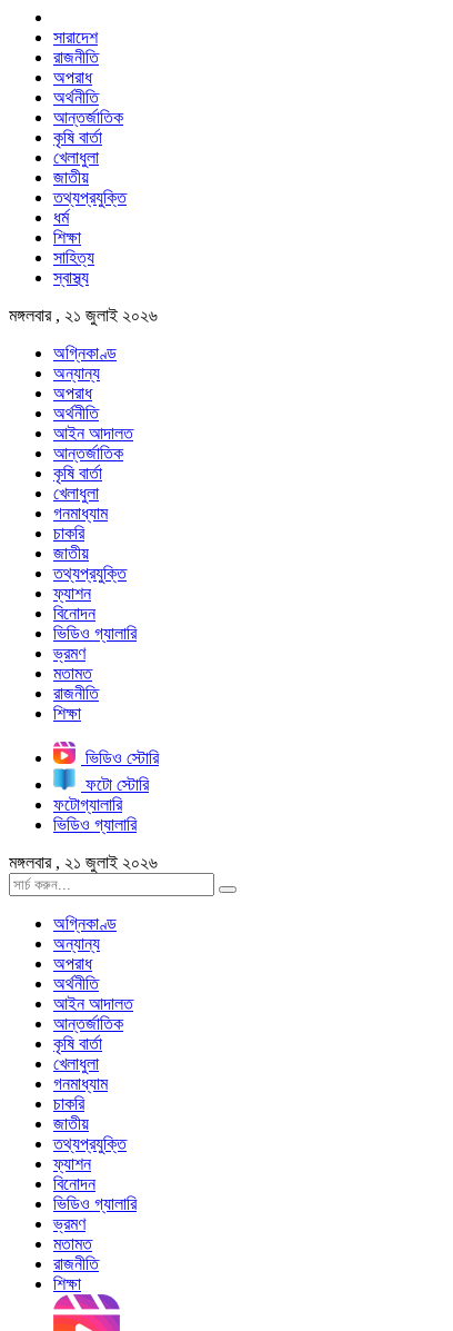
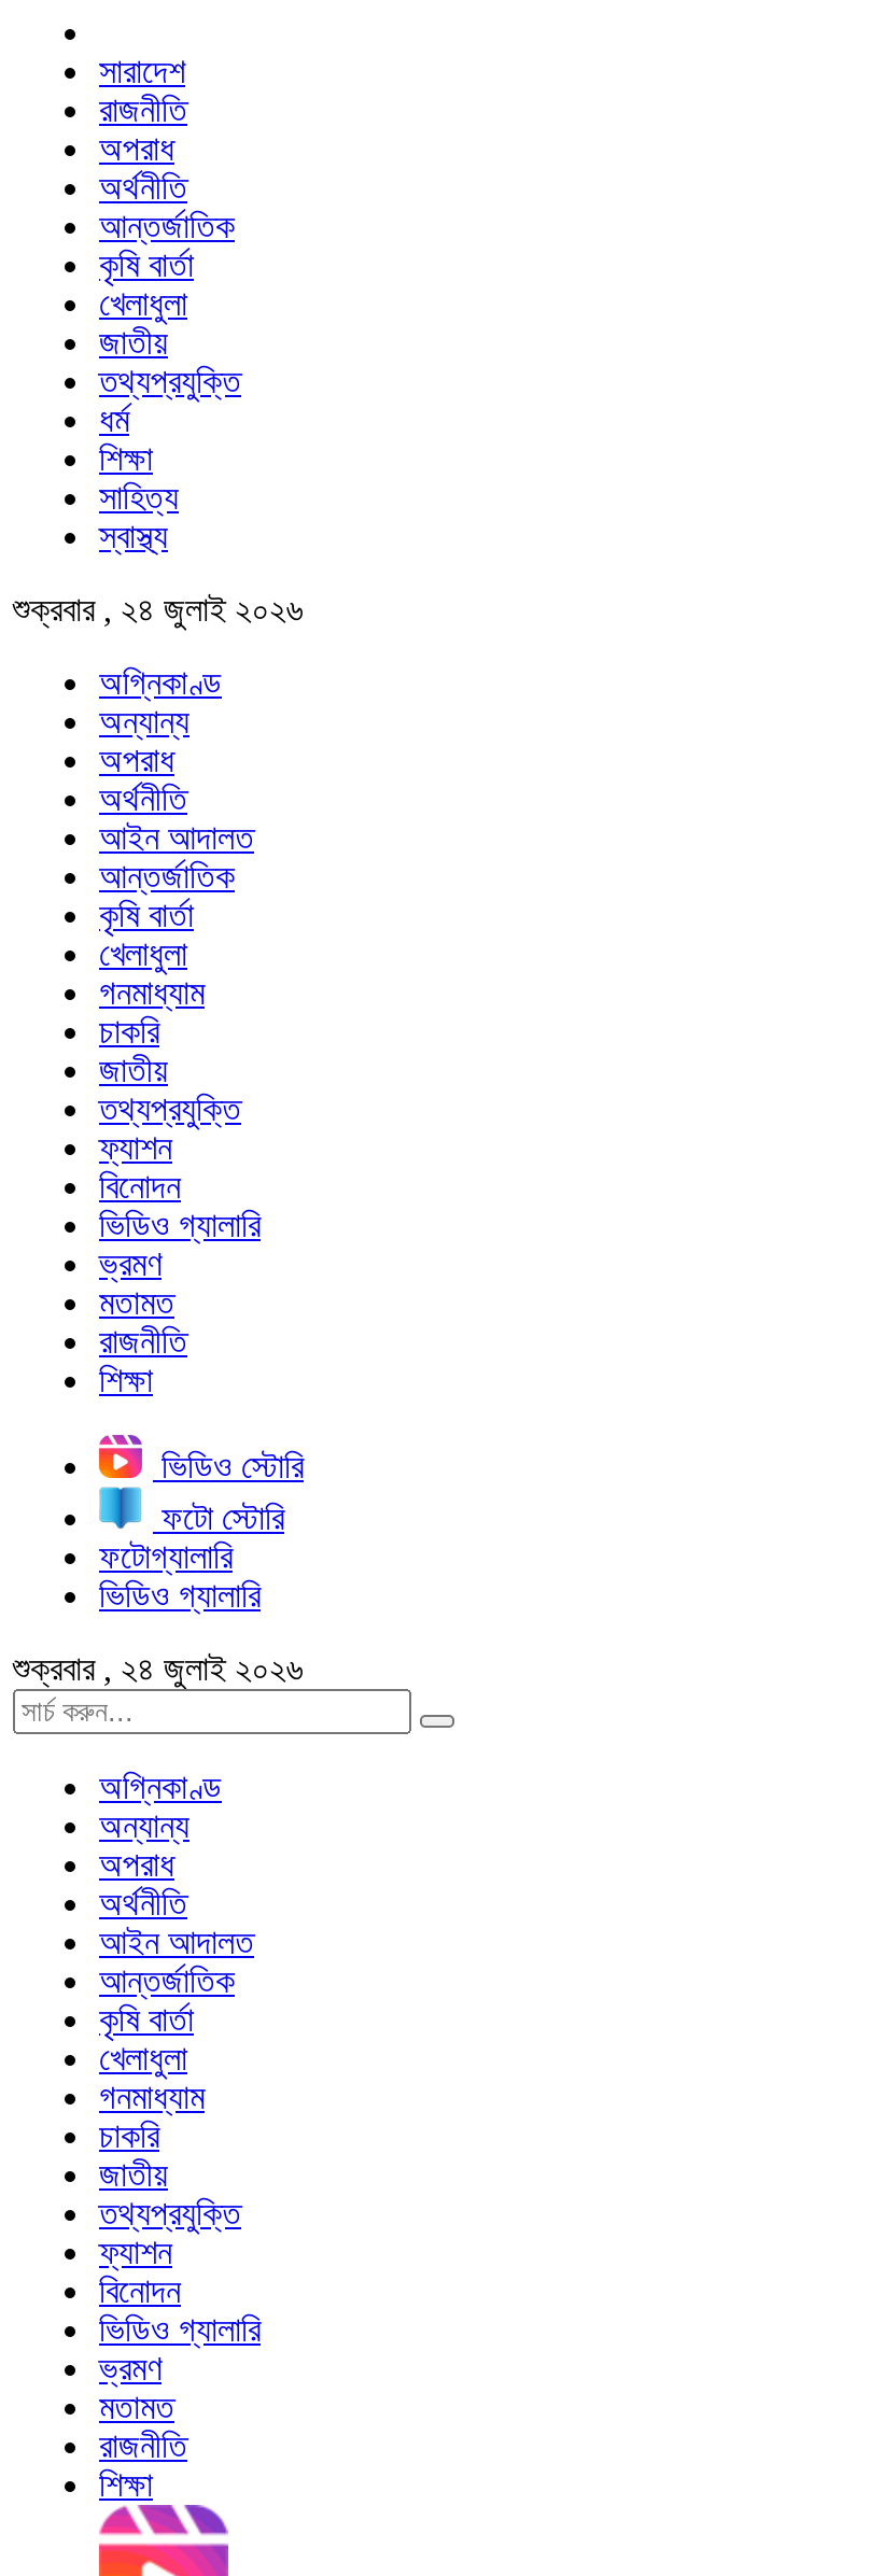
- মঙ্গলবার , ২১ জুলাই ২০২৬
+ শুক্রবার , ২৪ জুলাই ২০২৬

- মঙ্গলবার , ২১ জুলাই ২০২৬
+ শুক্রবার , ২৪ জুলাই ২০২৬
